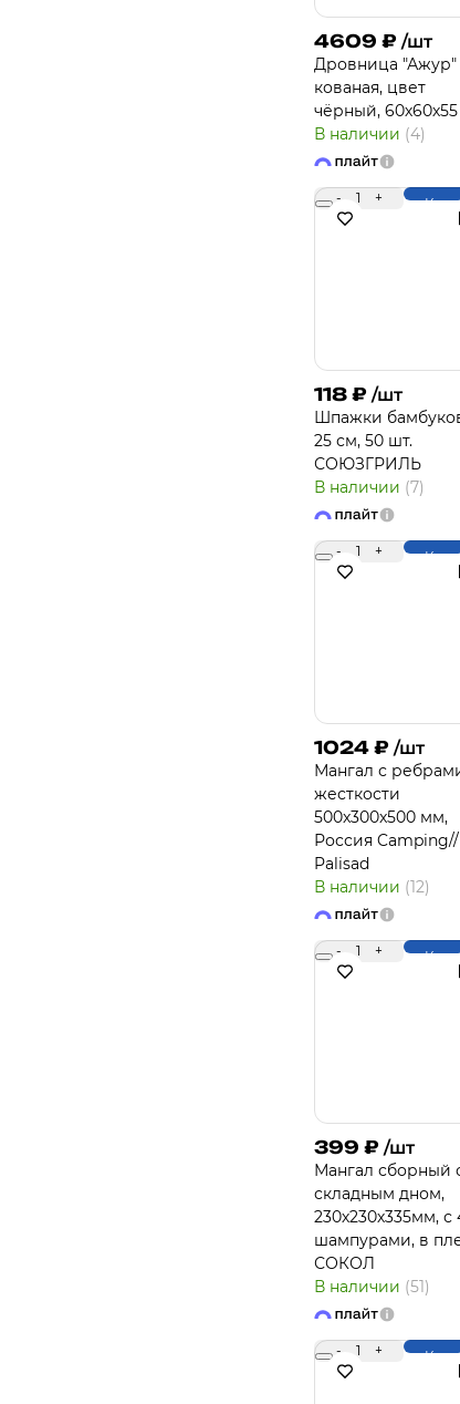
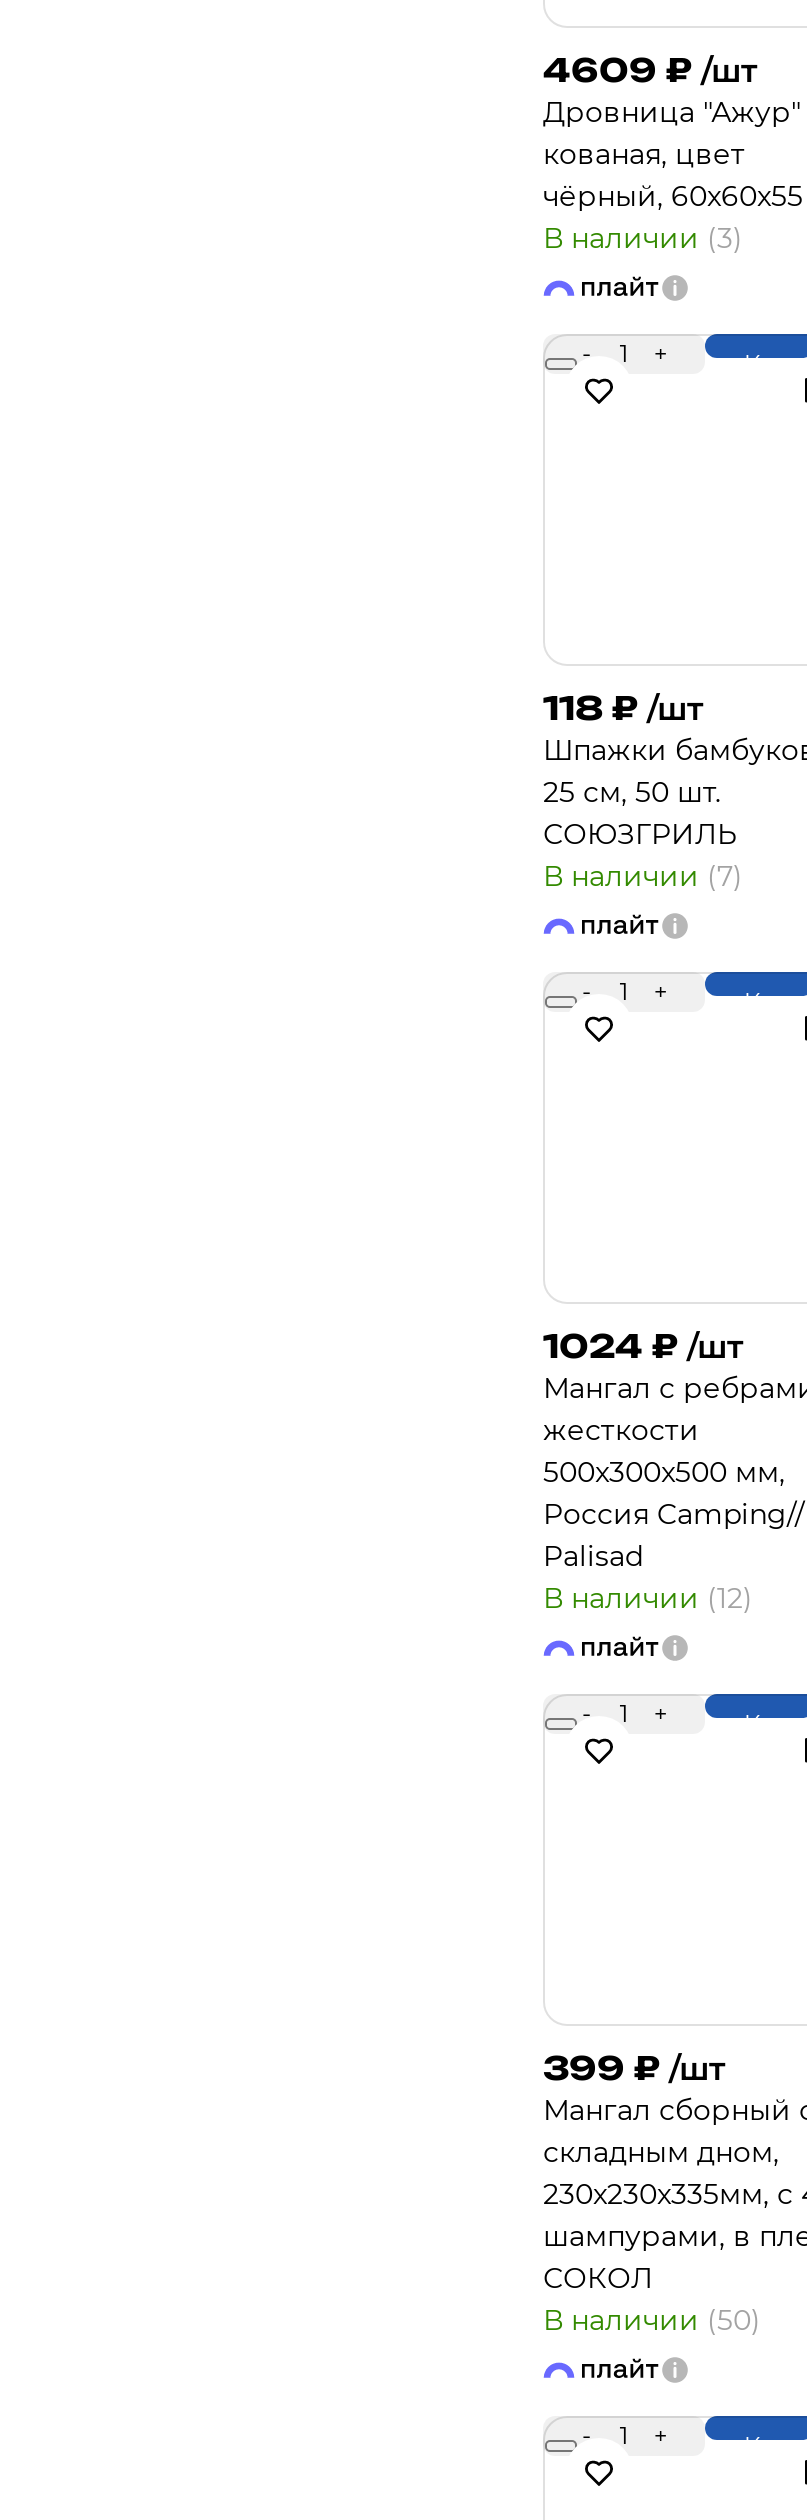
- В наличии (4)
+ В наличии (3)

- В наличии (51)
+ В наличии (50)
